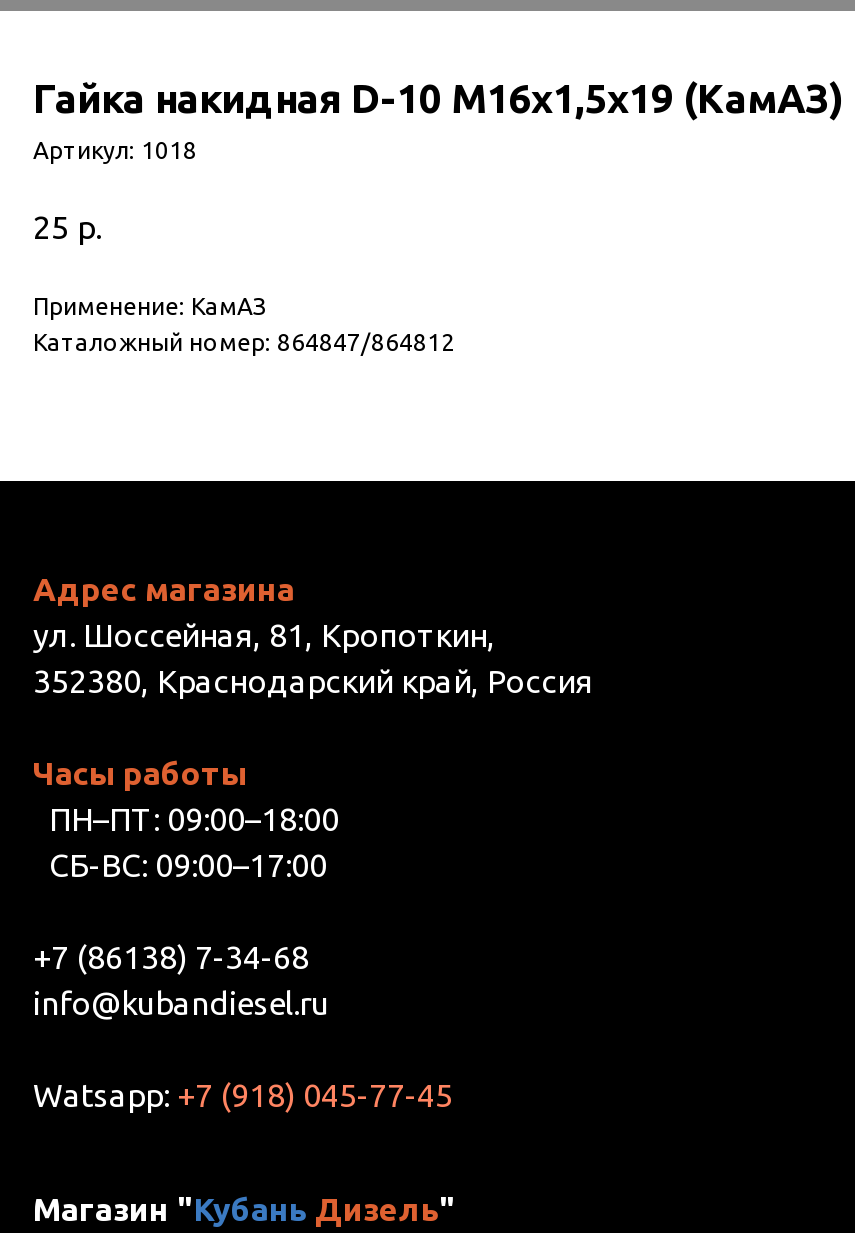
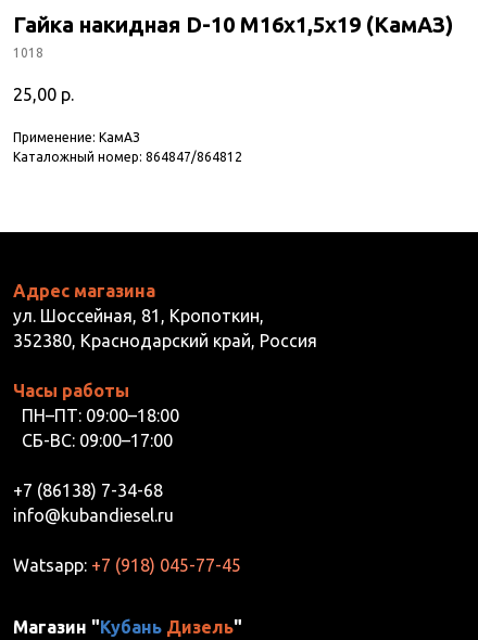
- Артикул: 1018
+ 1018

- 25 р.
+ 25,00 р.
